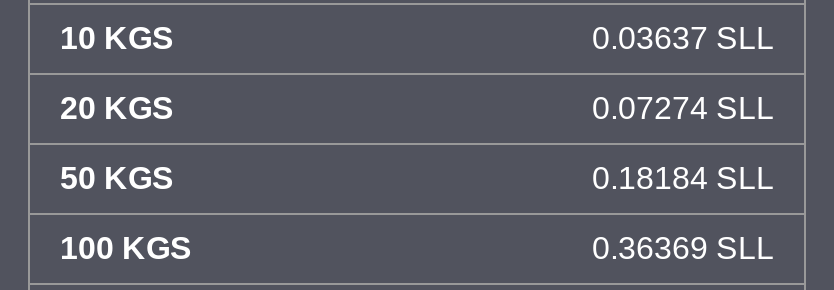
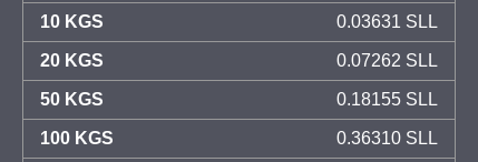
- 0.03637 SLL
+ 0.03631 SLL

- 0.07274 SLL
+ 0.07262 SLL

- 0.18184 SLL
+ 0.18155 SLL

- 0.36369 SLL
+ 0.36310 SLL
